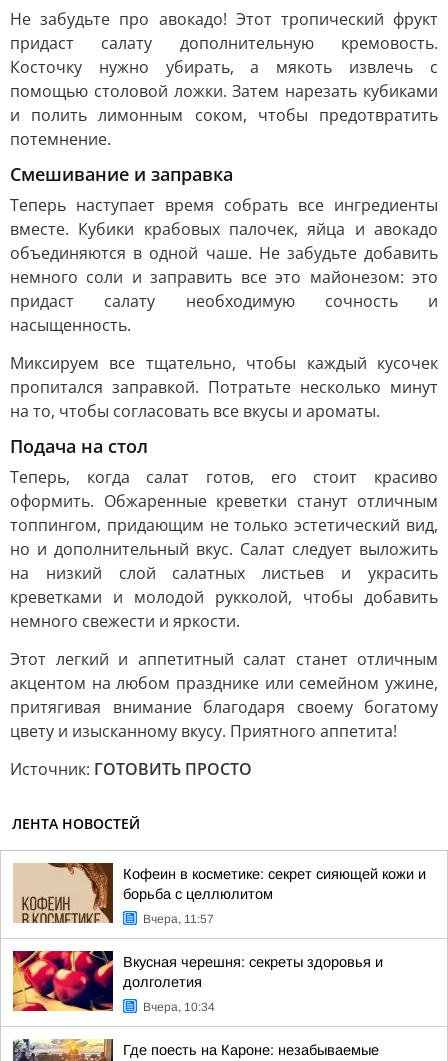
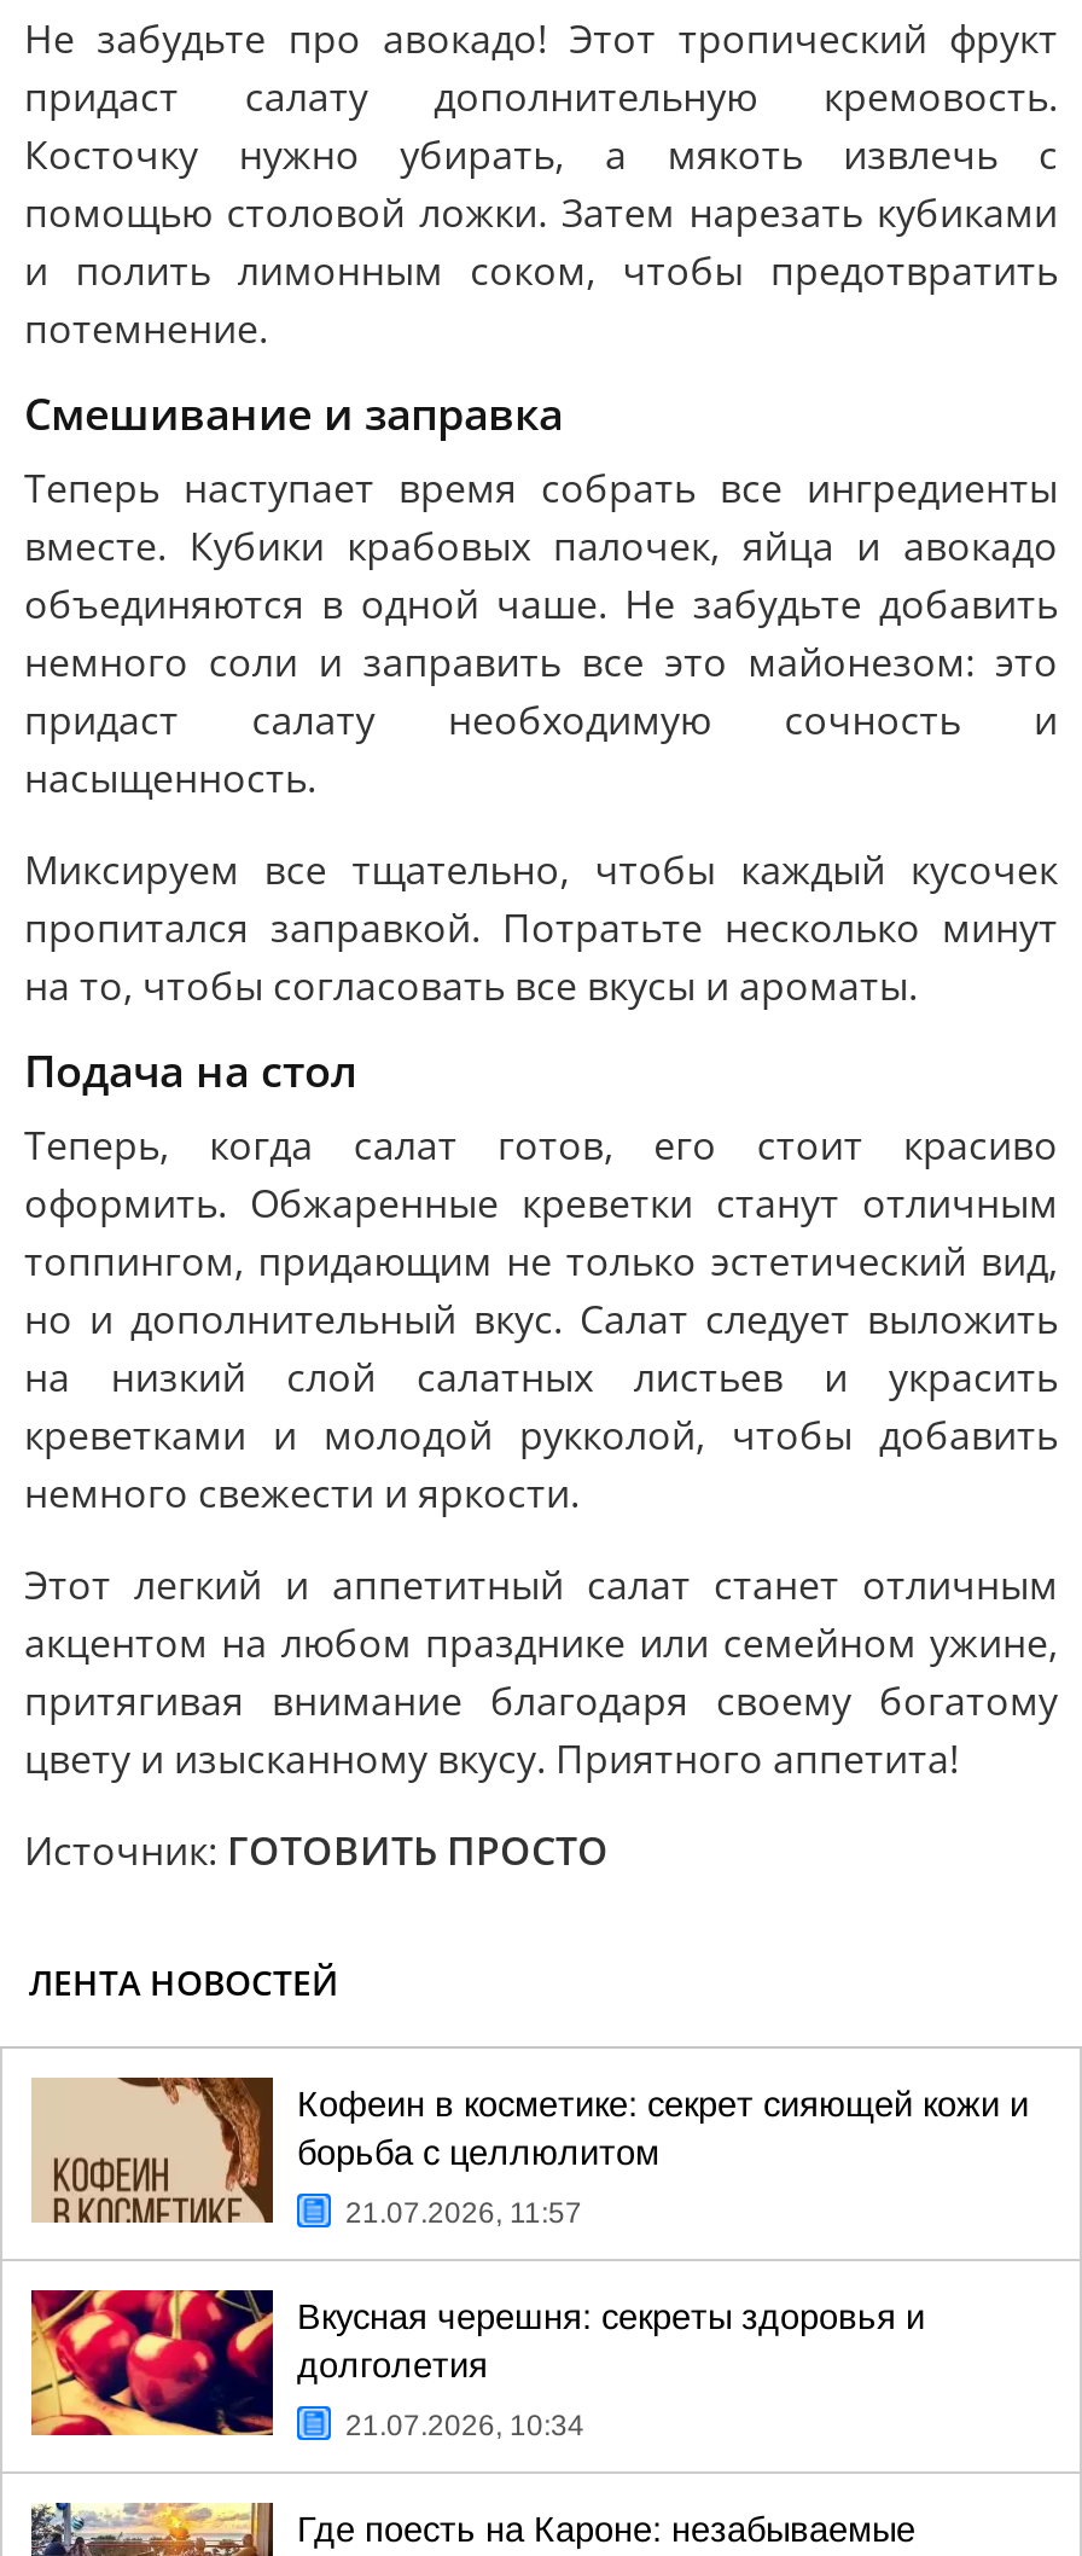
- Вчера, 11:57
+ 21.07.2026, 11:57

- Вчера, 10:34
+ 21.07.2026, 10:34
